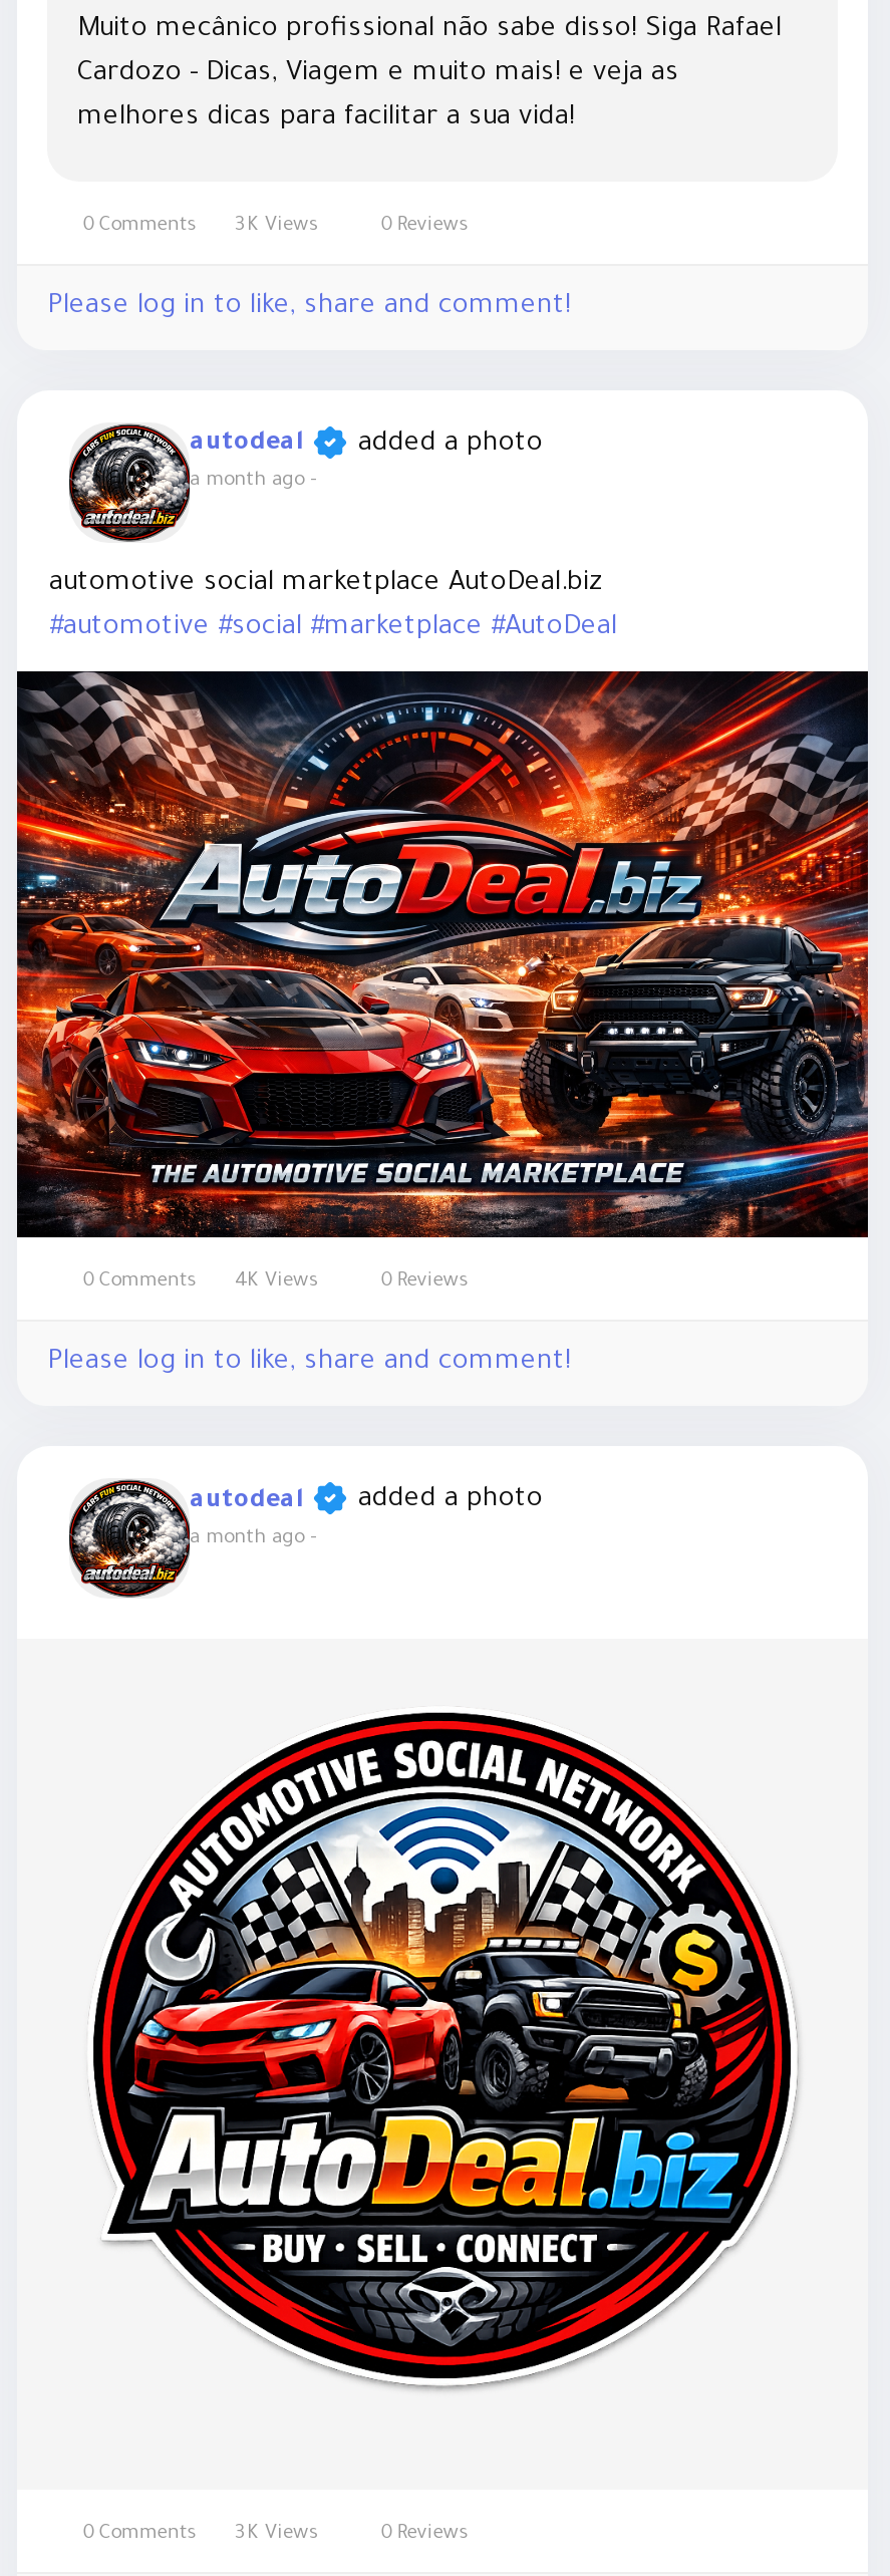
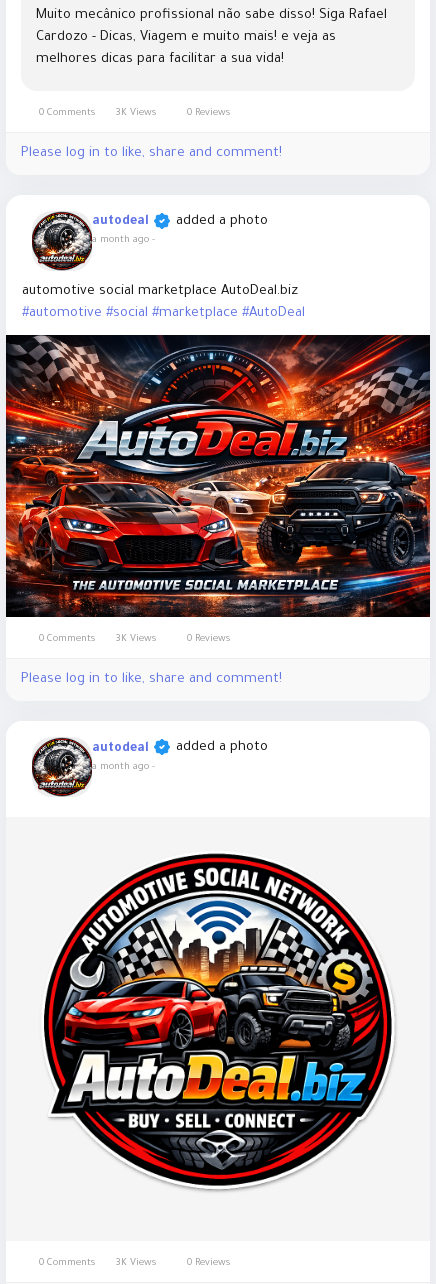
- 0 Comments 4K Views
+ 0 Comments 3K Views
